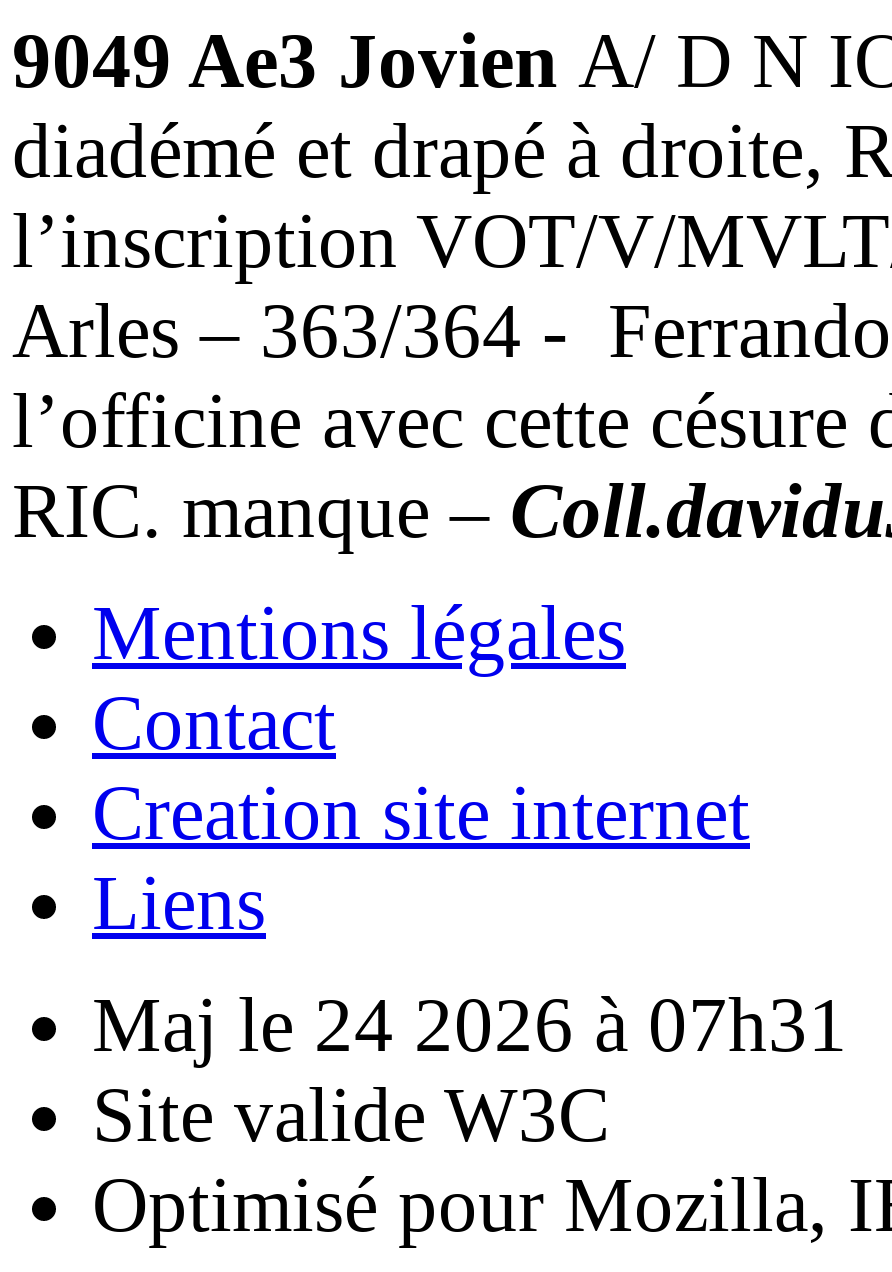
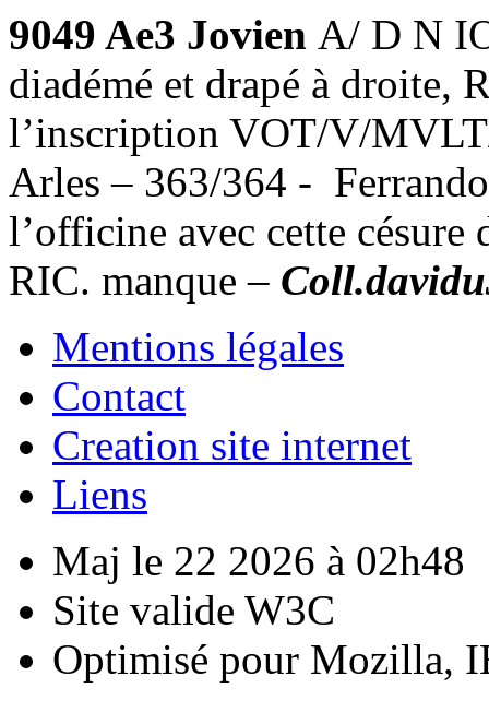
- Maj le 24 2026 à 07h31
+ Maj le 22 2026 à 02h48
